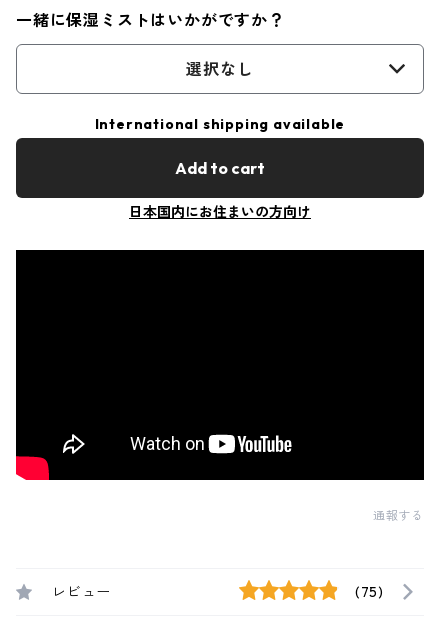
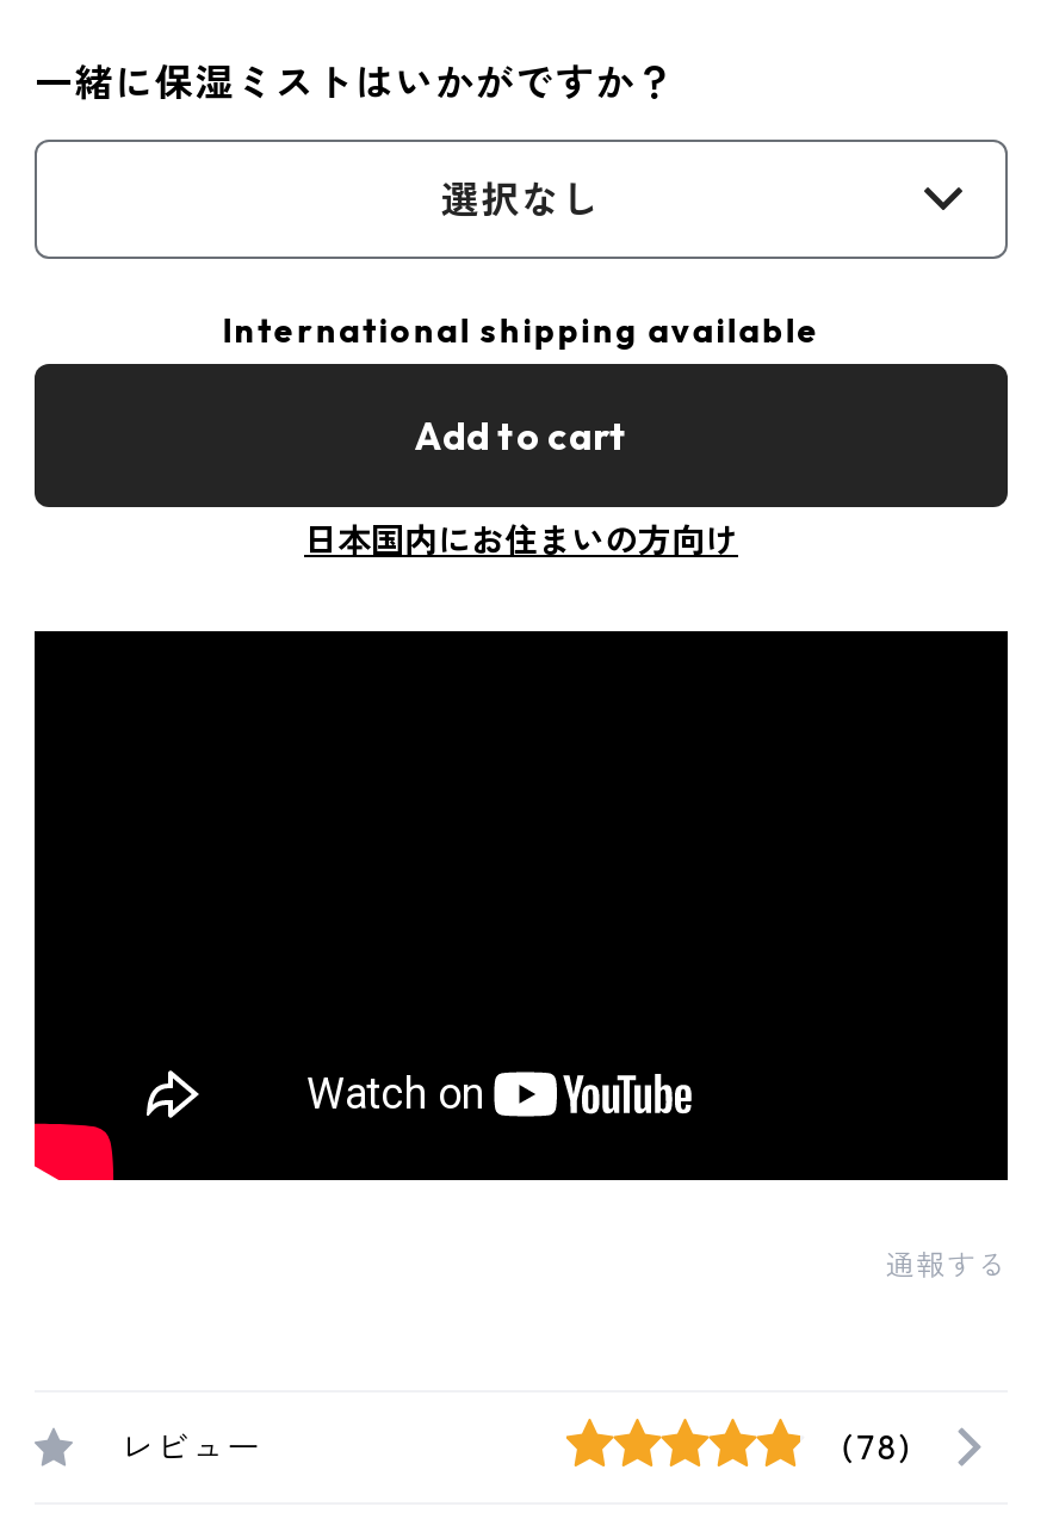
- (75)
+ (78)
